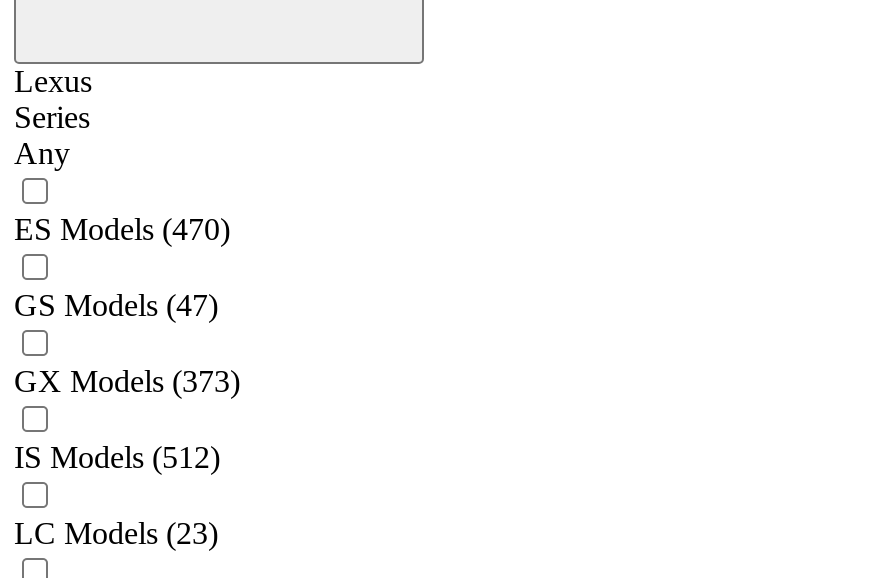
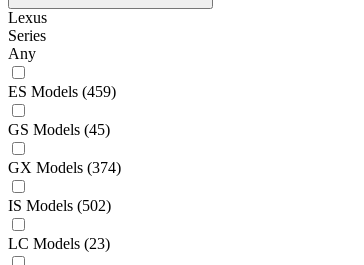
- ES Models (470)
+ ES Models (459)

- GS Models (47)
+ GS Models (45)

- GX Models (373)
+ GX Models (374)

- IS Models (512)
+ IS Models (502)
